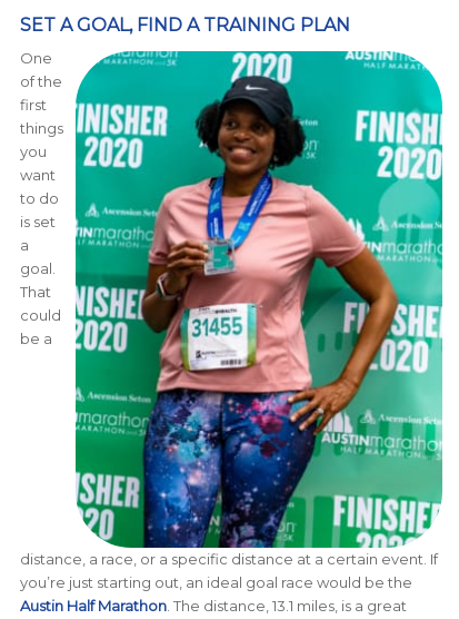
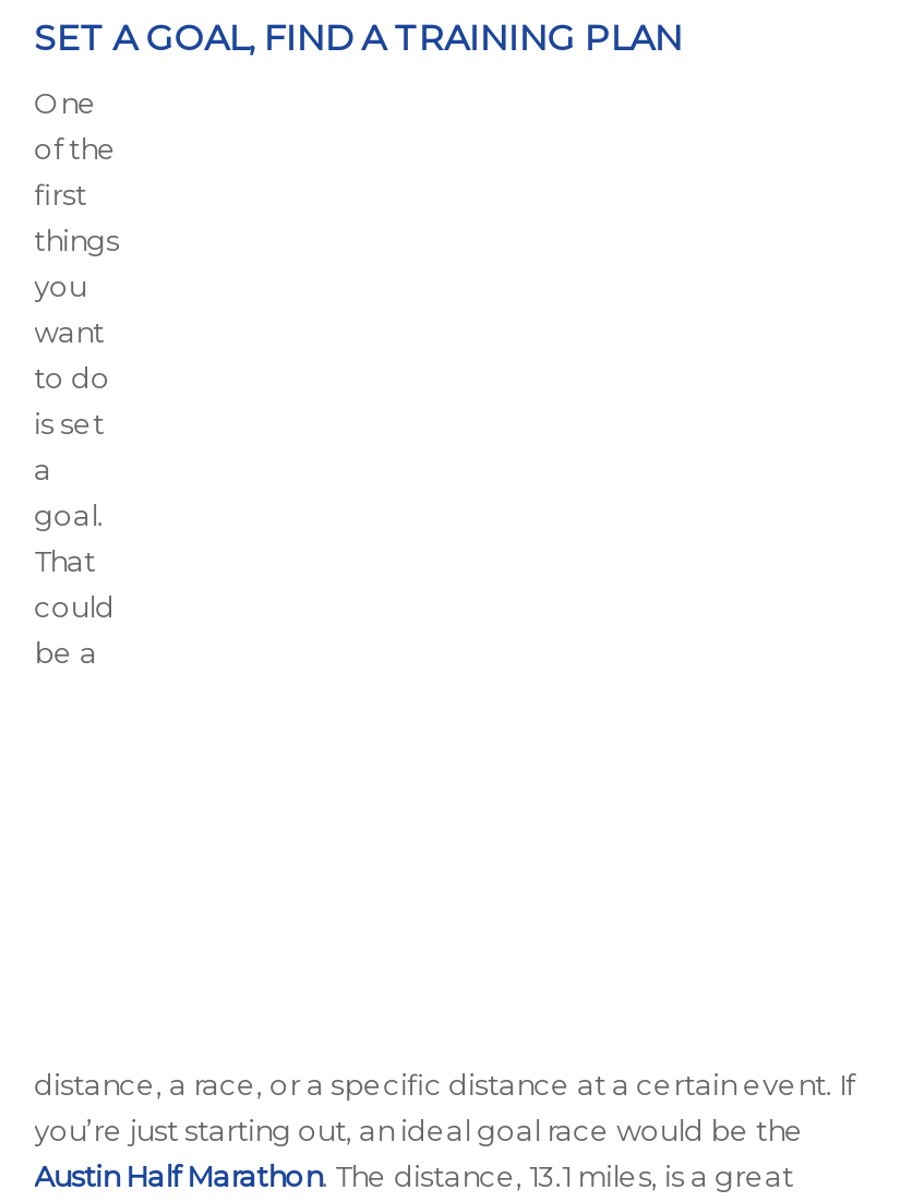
- [image]
